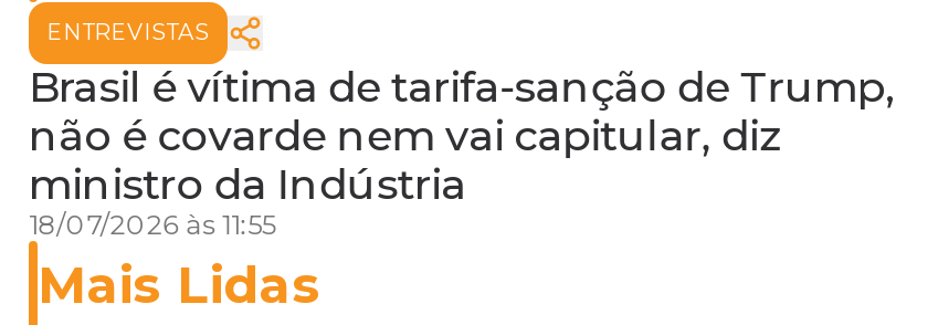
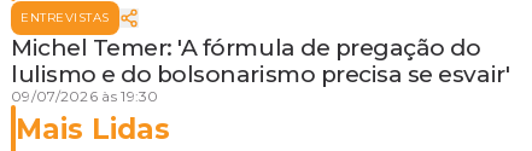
- Brasil é vítima de tarifa-sanção de Trump,
- não é covarde nem vai capitular, diz
- ministro da Indústria
- 18/07/2026 às 11:55
+ Michel Temer: 'A fórmula de pregação do
+ lulismo e do bolsonarismo precisa se esvair'
+ 09/07/2026 às 19:30
